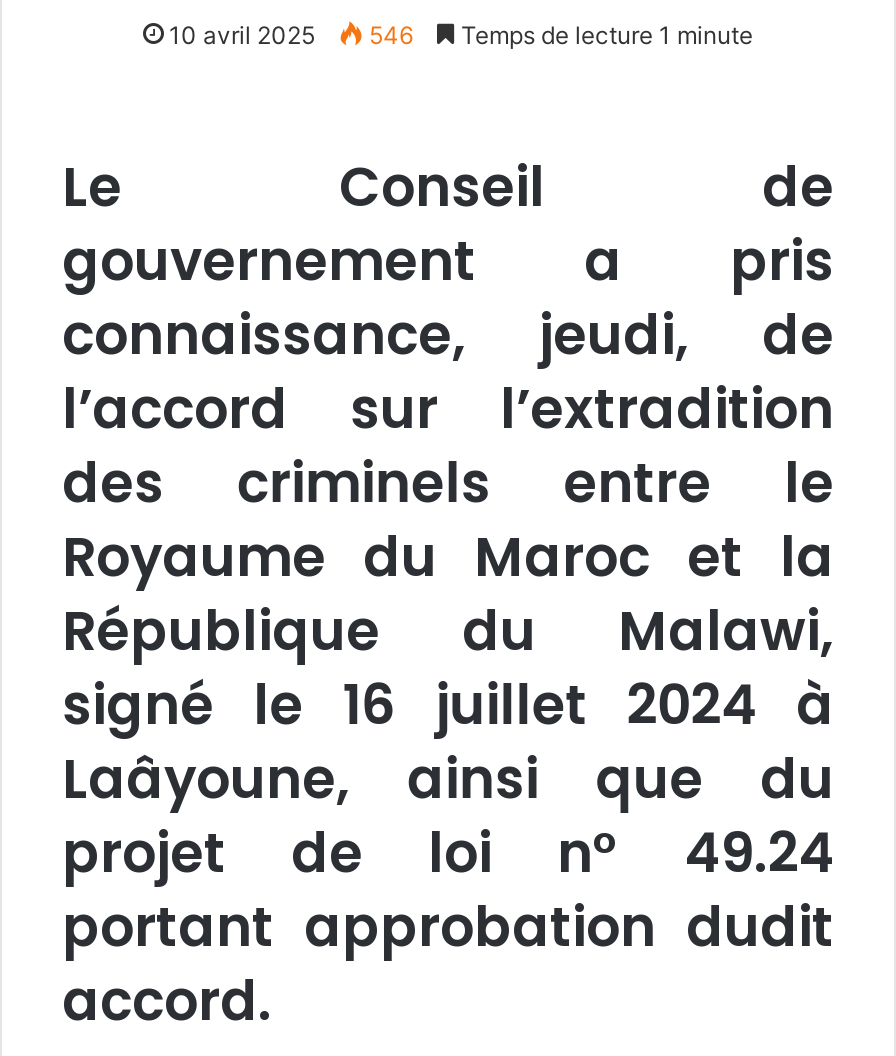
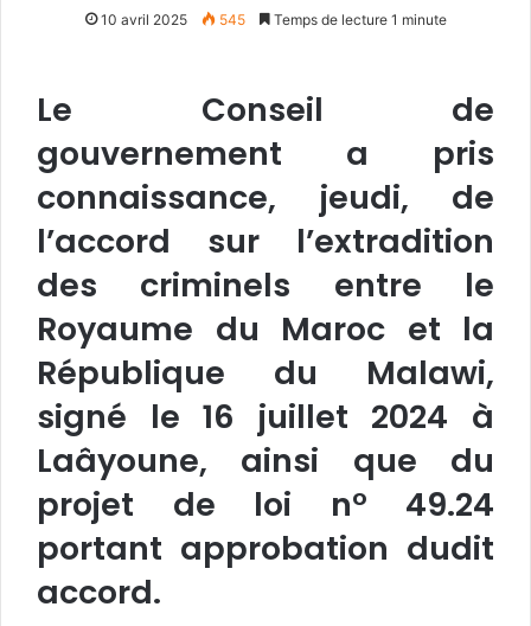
- 10 avril 2025 546 Temps de lecture 1 minute
+ 10 avril 2025 545 Temps de lecture 1 minute
